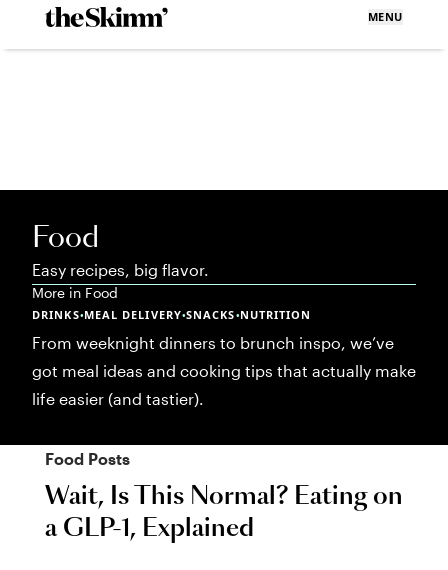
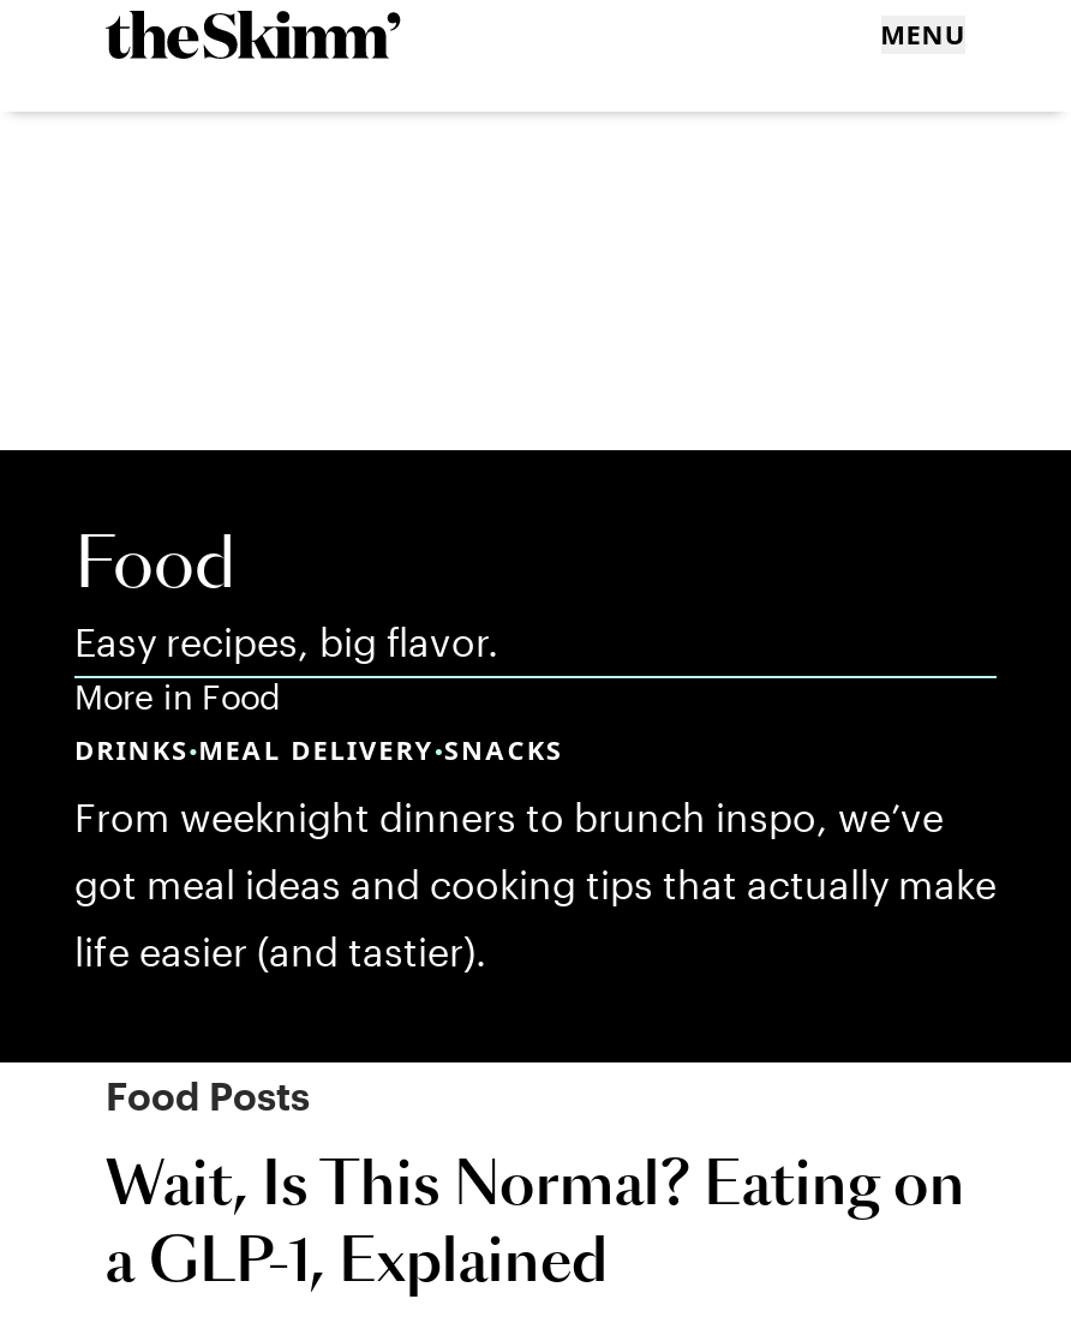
- DRINKS•MEAL DELIVERY•SNACKS•NUTRITION
+ DRINKS•MEAL DELIVERY•SNACKS
